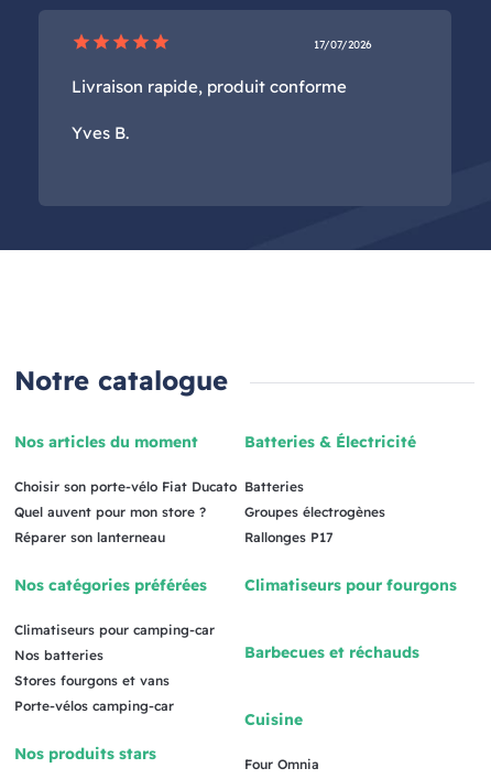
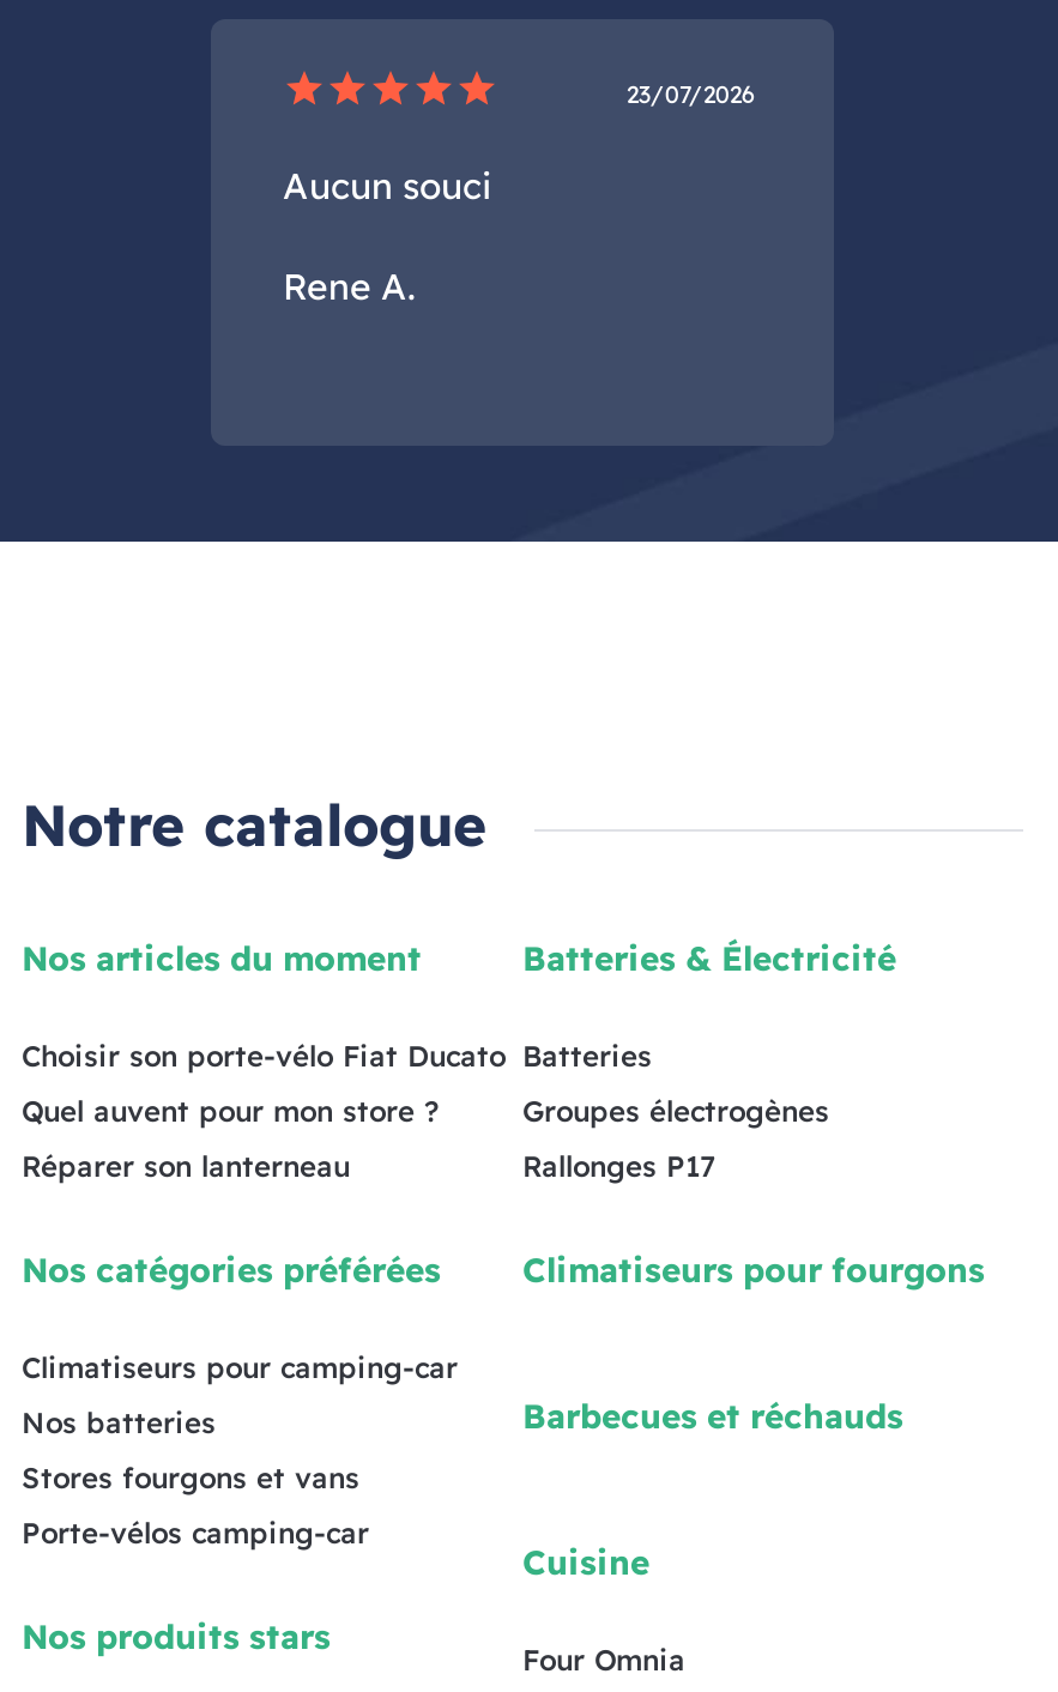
- 17/07/2026
+ 23/07/2026

- Livraison rapide, produit conforme
+ Aucun souci

- Yves B.
+ Rene A.
